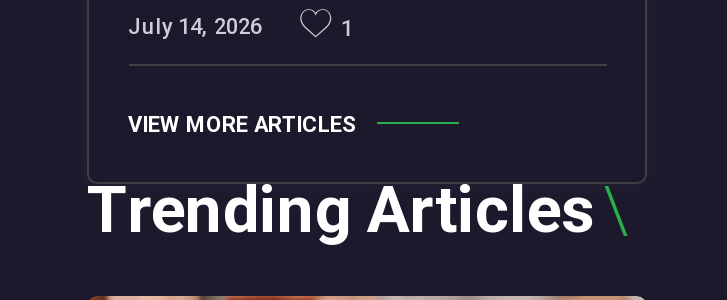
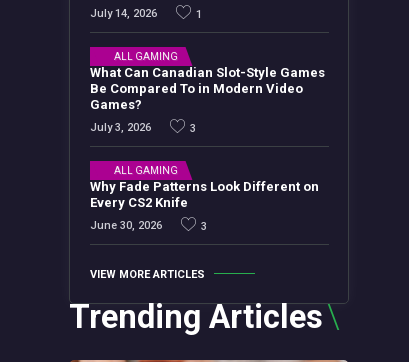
+ ALL GAMING
+ What Can Canadian Slot-Style Games
+ Be Compared To in Modern Video
+ Games?
+ July 3, 2026
+ 3
+ ALL GAMING
+ Why Fade Patterns Look Different on
+ Every CS2 Knife
+ June 30, 2026
+ 3
